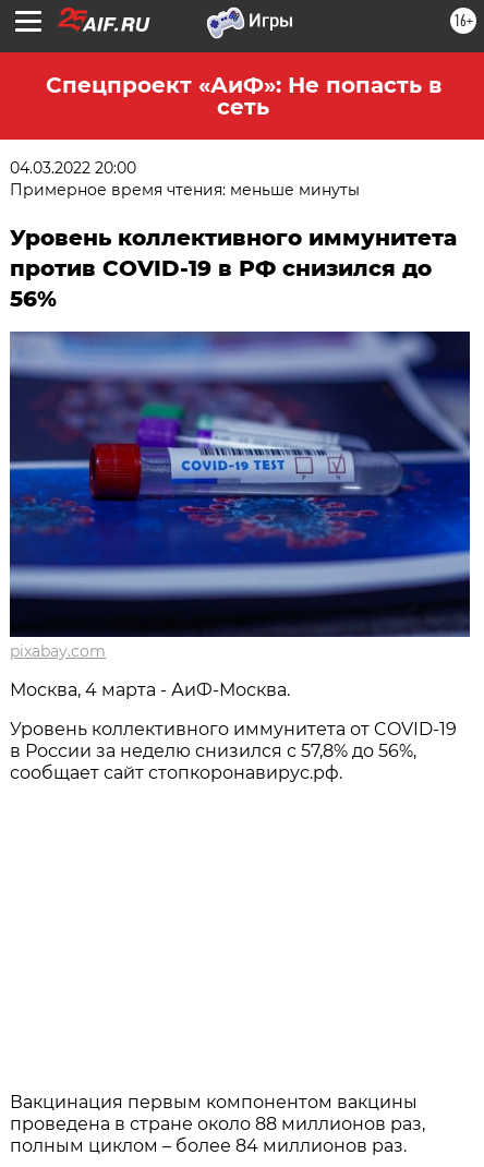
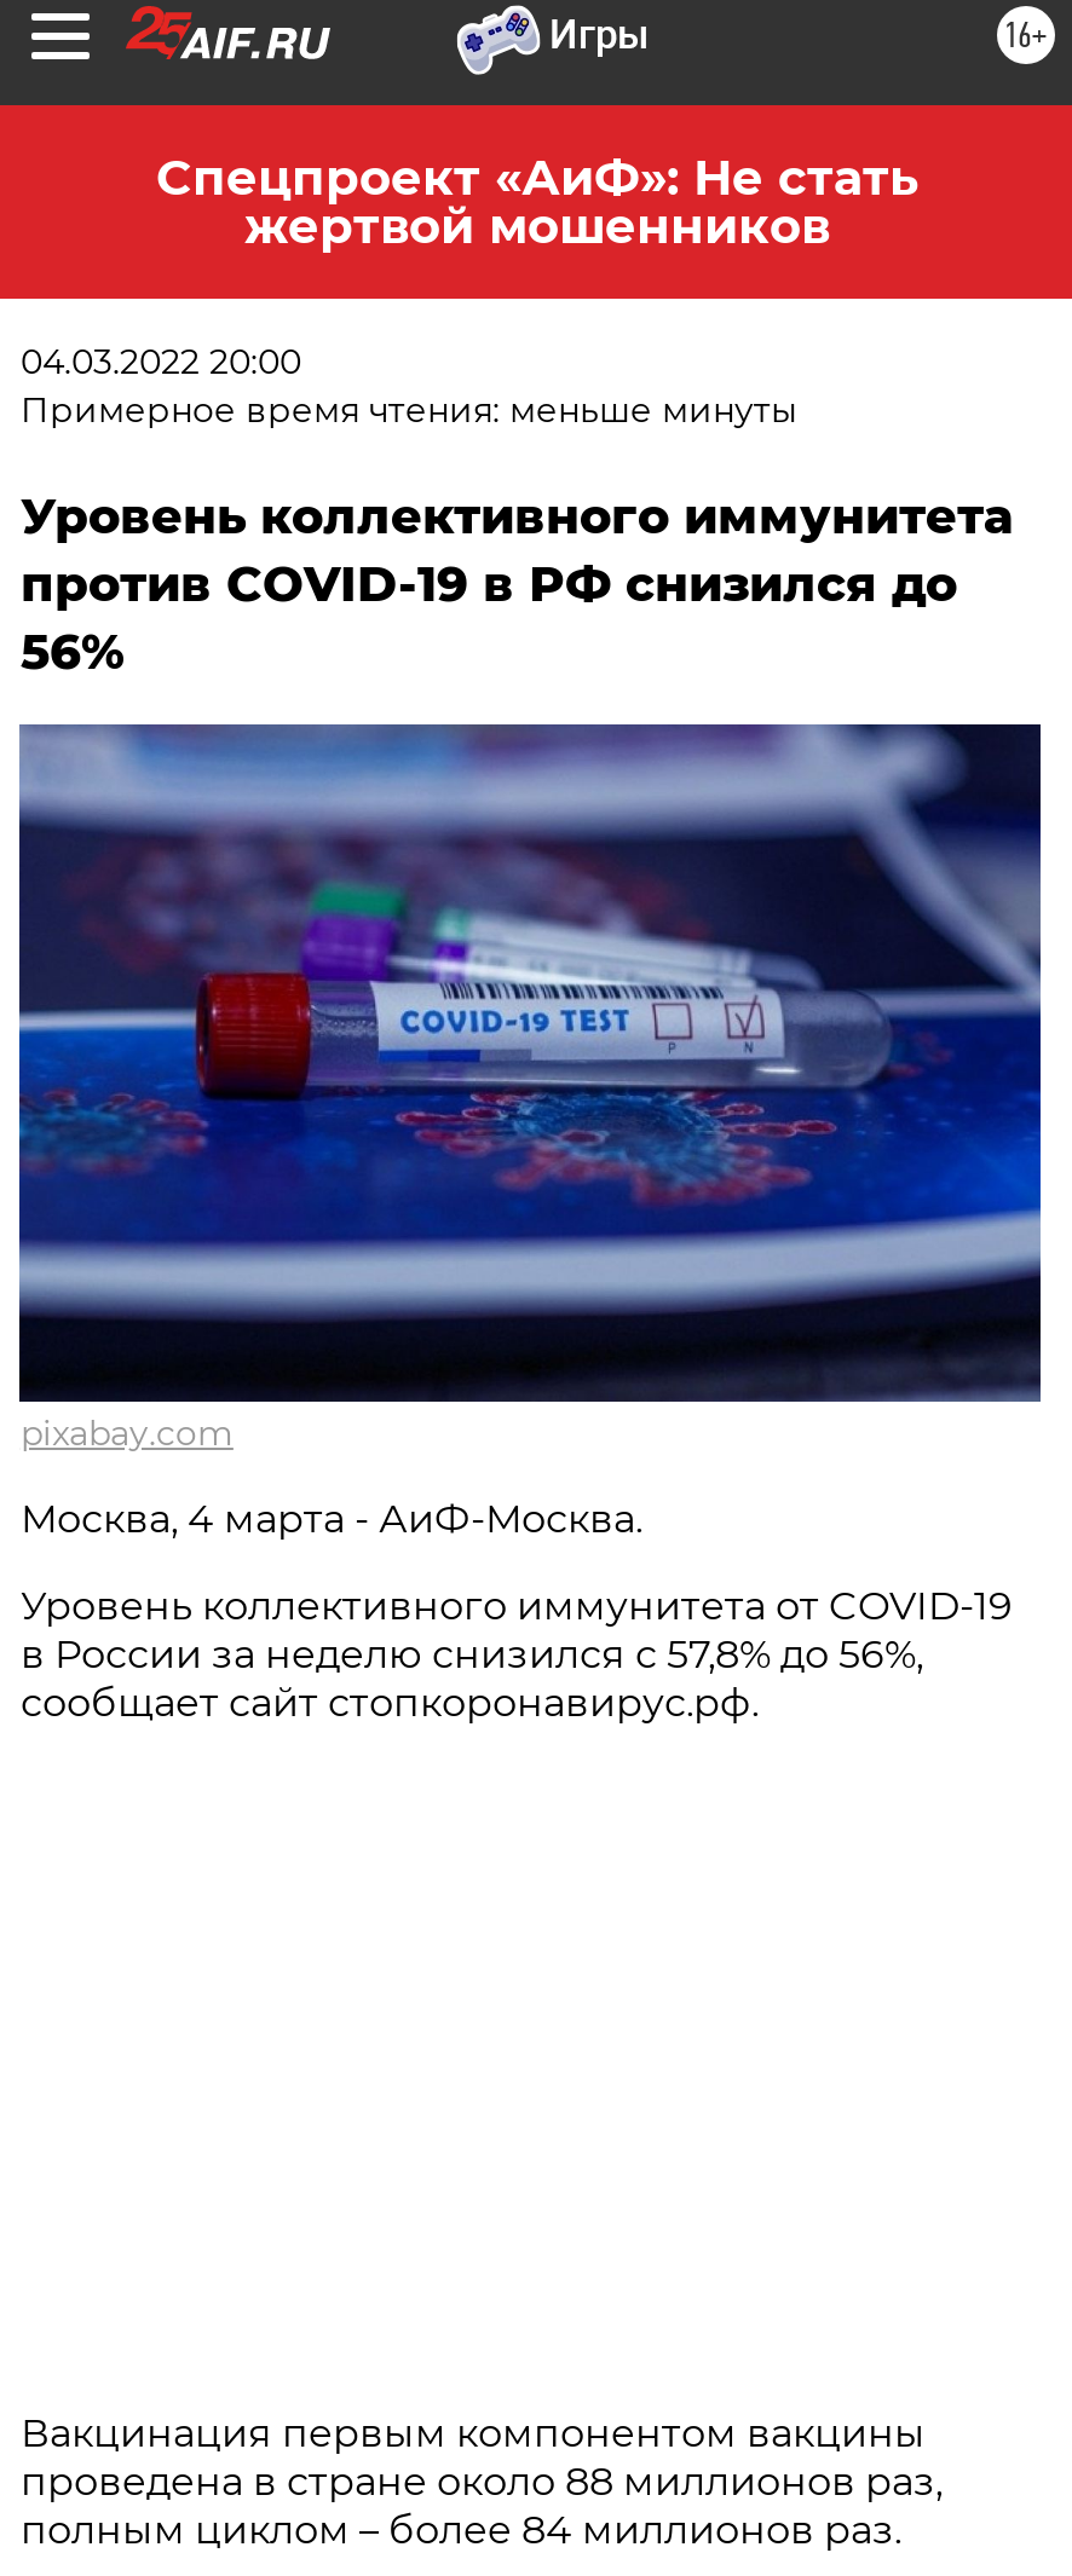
- Спецпроект «АиФ»: Не попасть в
- сеть
+ Спецпроект «АиФ»: Не стать
+ жертвой мошенников
